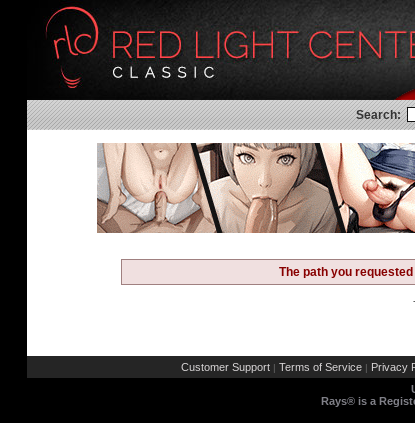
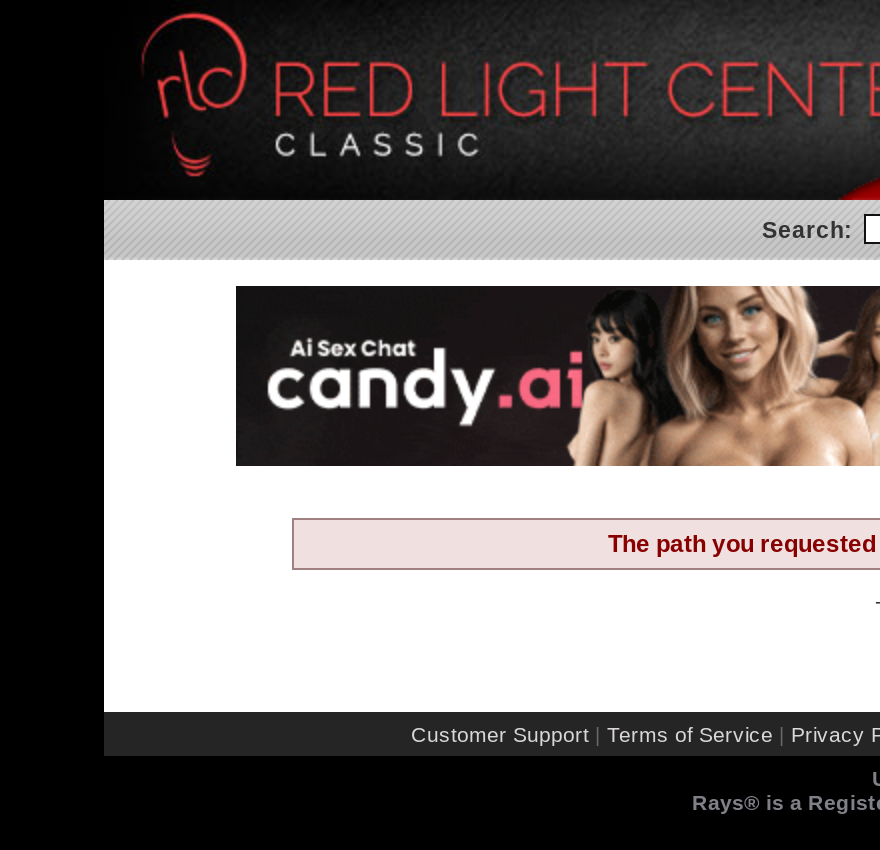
- [image]
+ [image]
